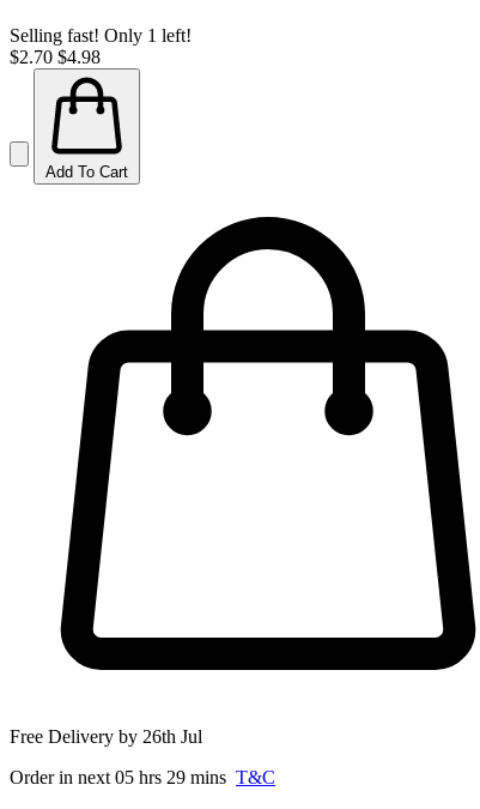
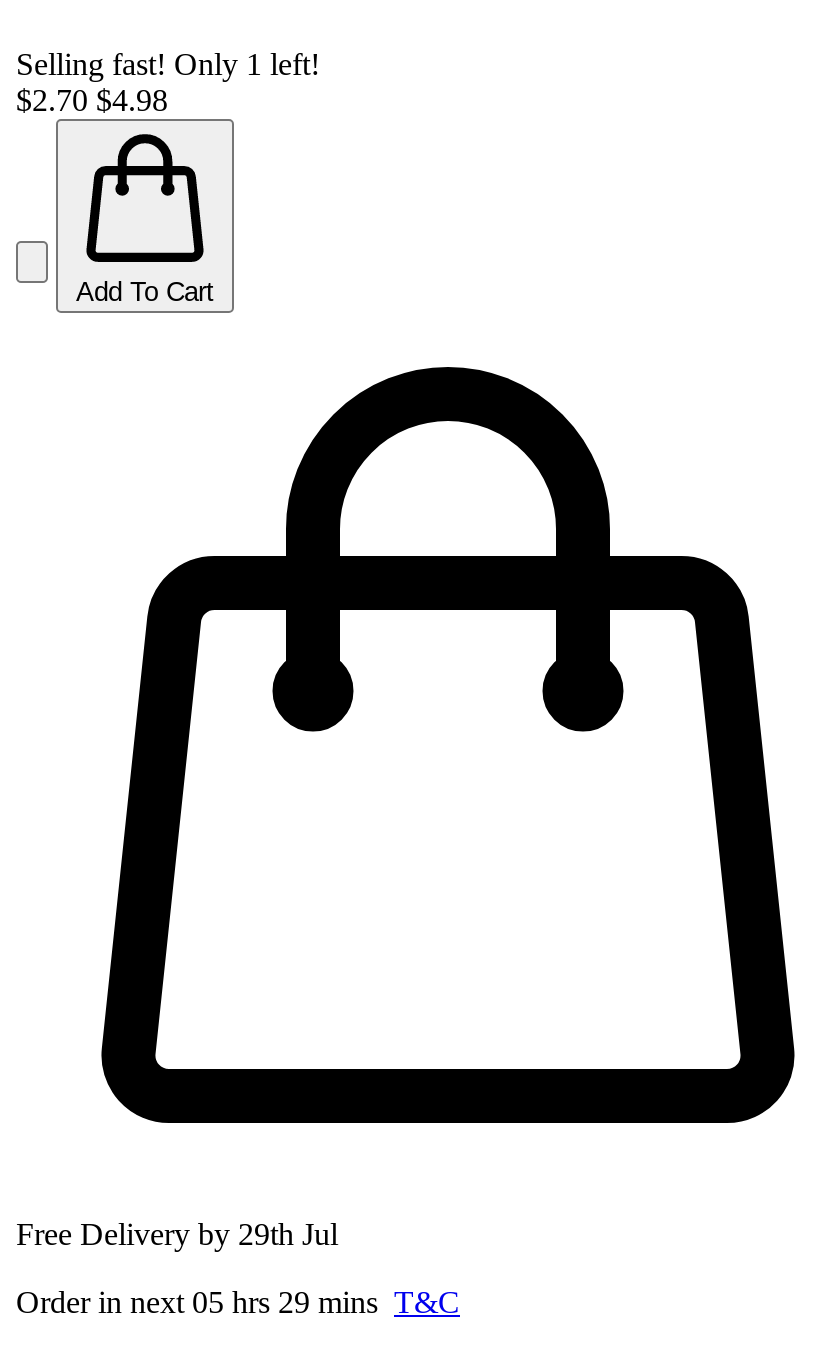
- Free Delivery by 26th Jul
+ Free Delivery by 29th Jul
